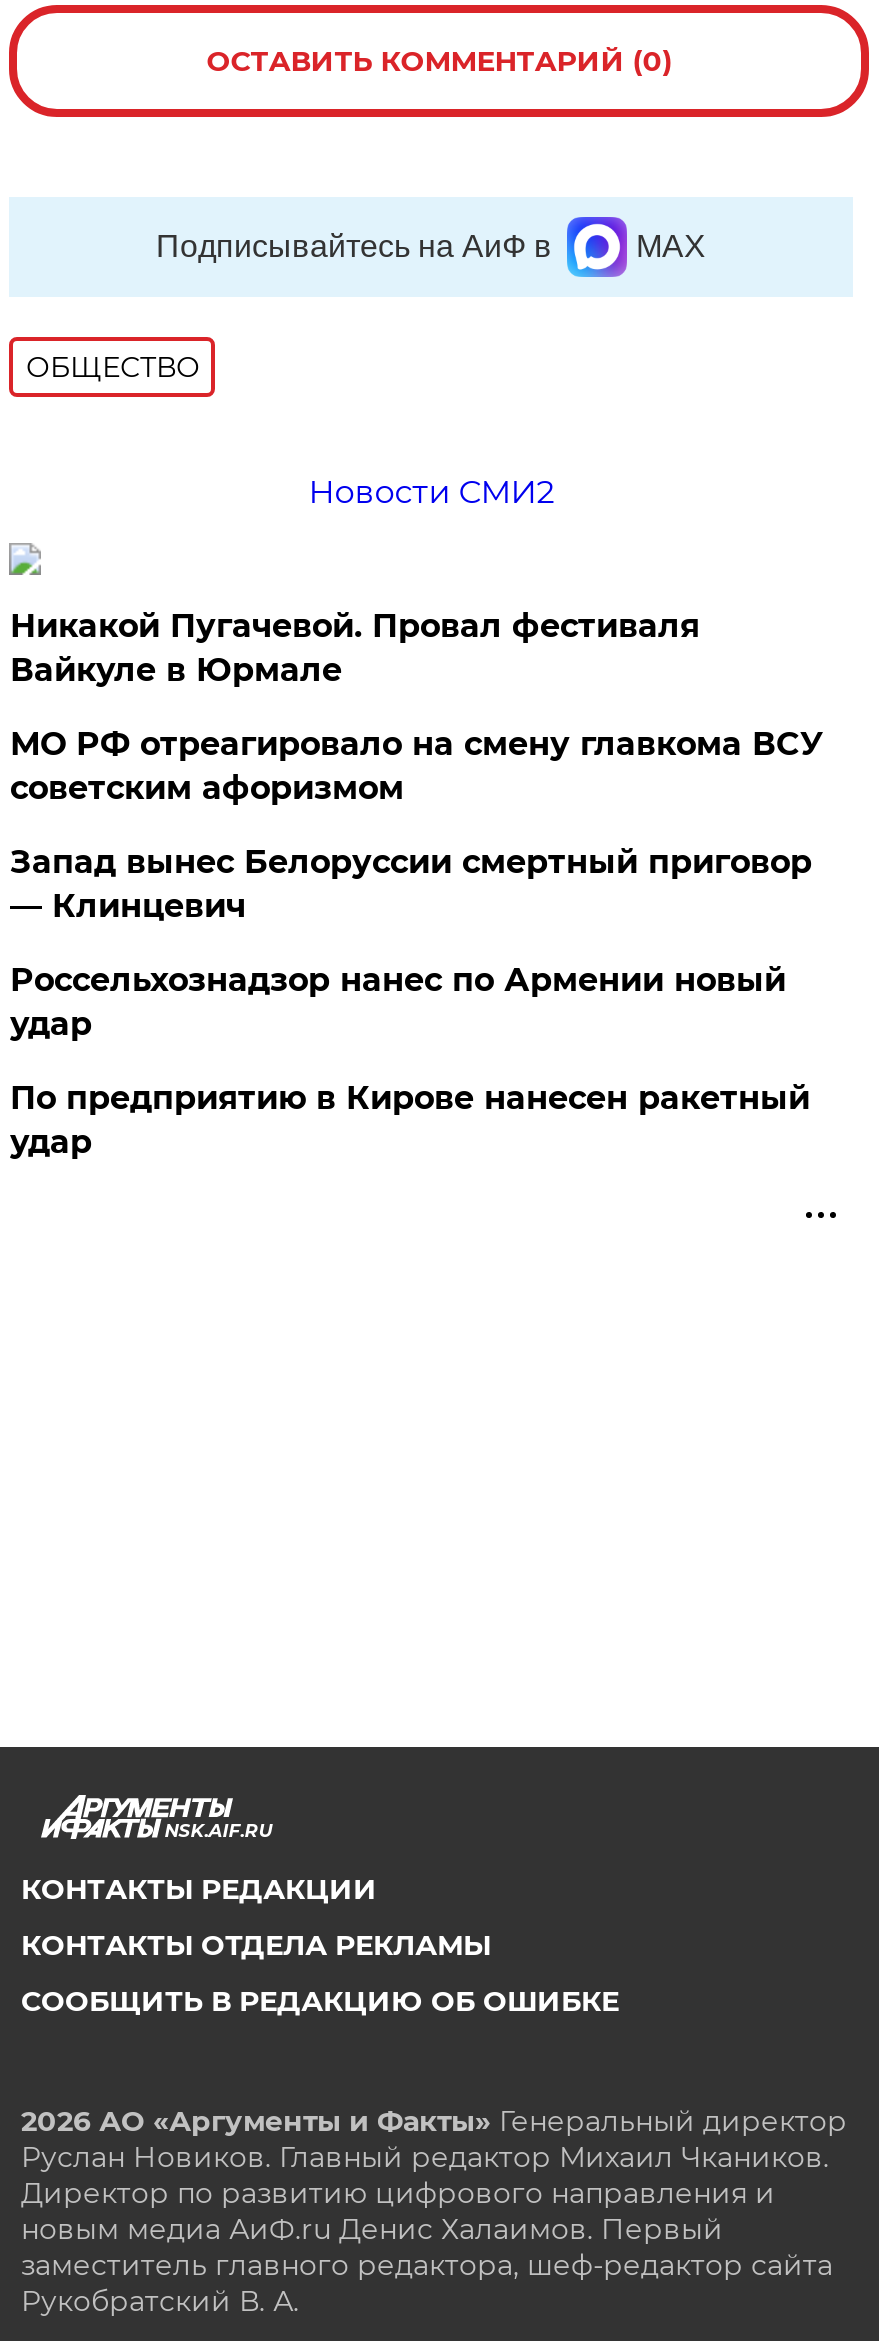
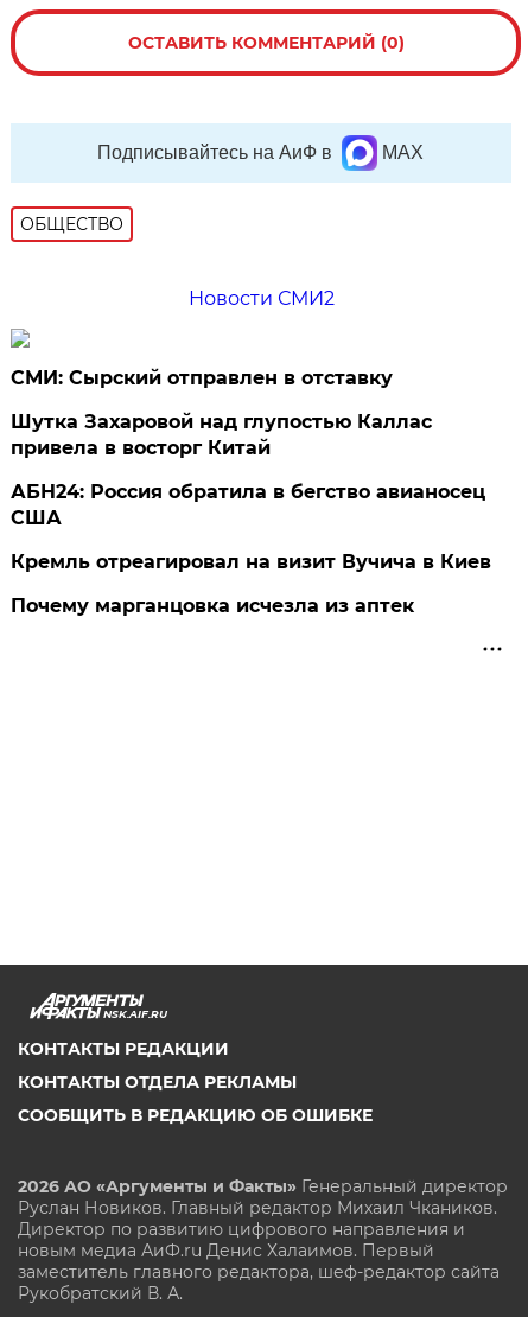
- Никакой Пугачевой. Провал фестиваля
- Вайкуле в Юрмале
+ СМИ: Сырский отправлен в отставку

- МО РФ отреагировало на смену главкома ВСУ
- советским афоризмом
+ Шутка Захаровой над глупостью Каллас
+ привела в восторг Китай

- Запад вынес Белоруссии смертный приговор
- — Клинцевич
+ АБН24: Россия обратила в бегство авианосец
+ США

- Россельхознадзор нанес по Армении новый
- удар
+ Кремль отреагировал на визит Вучича в Киев

- По предприятию в Кирове нанесен ракетный
- удар
+ Почему марганцовка исчезла из аптек
